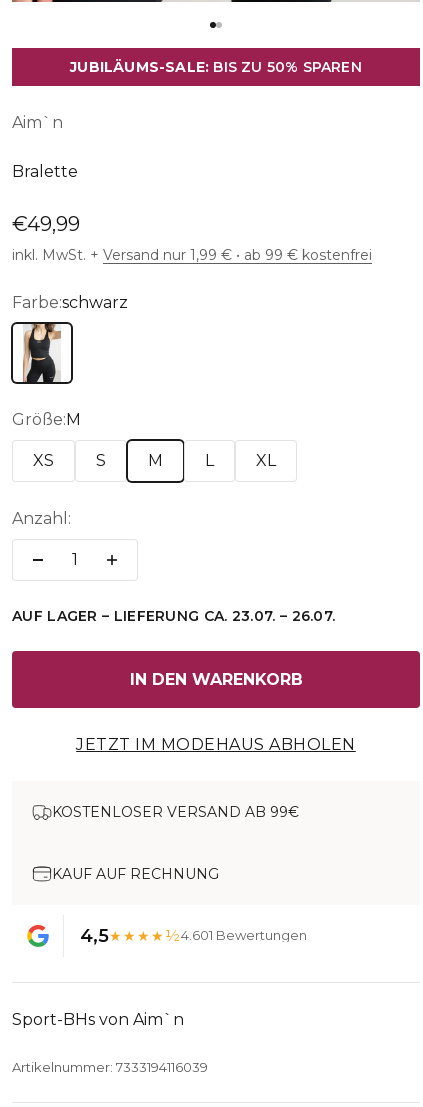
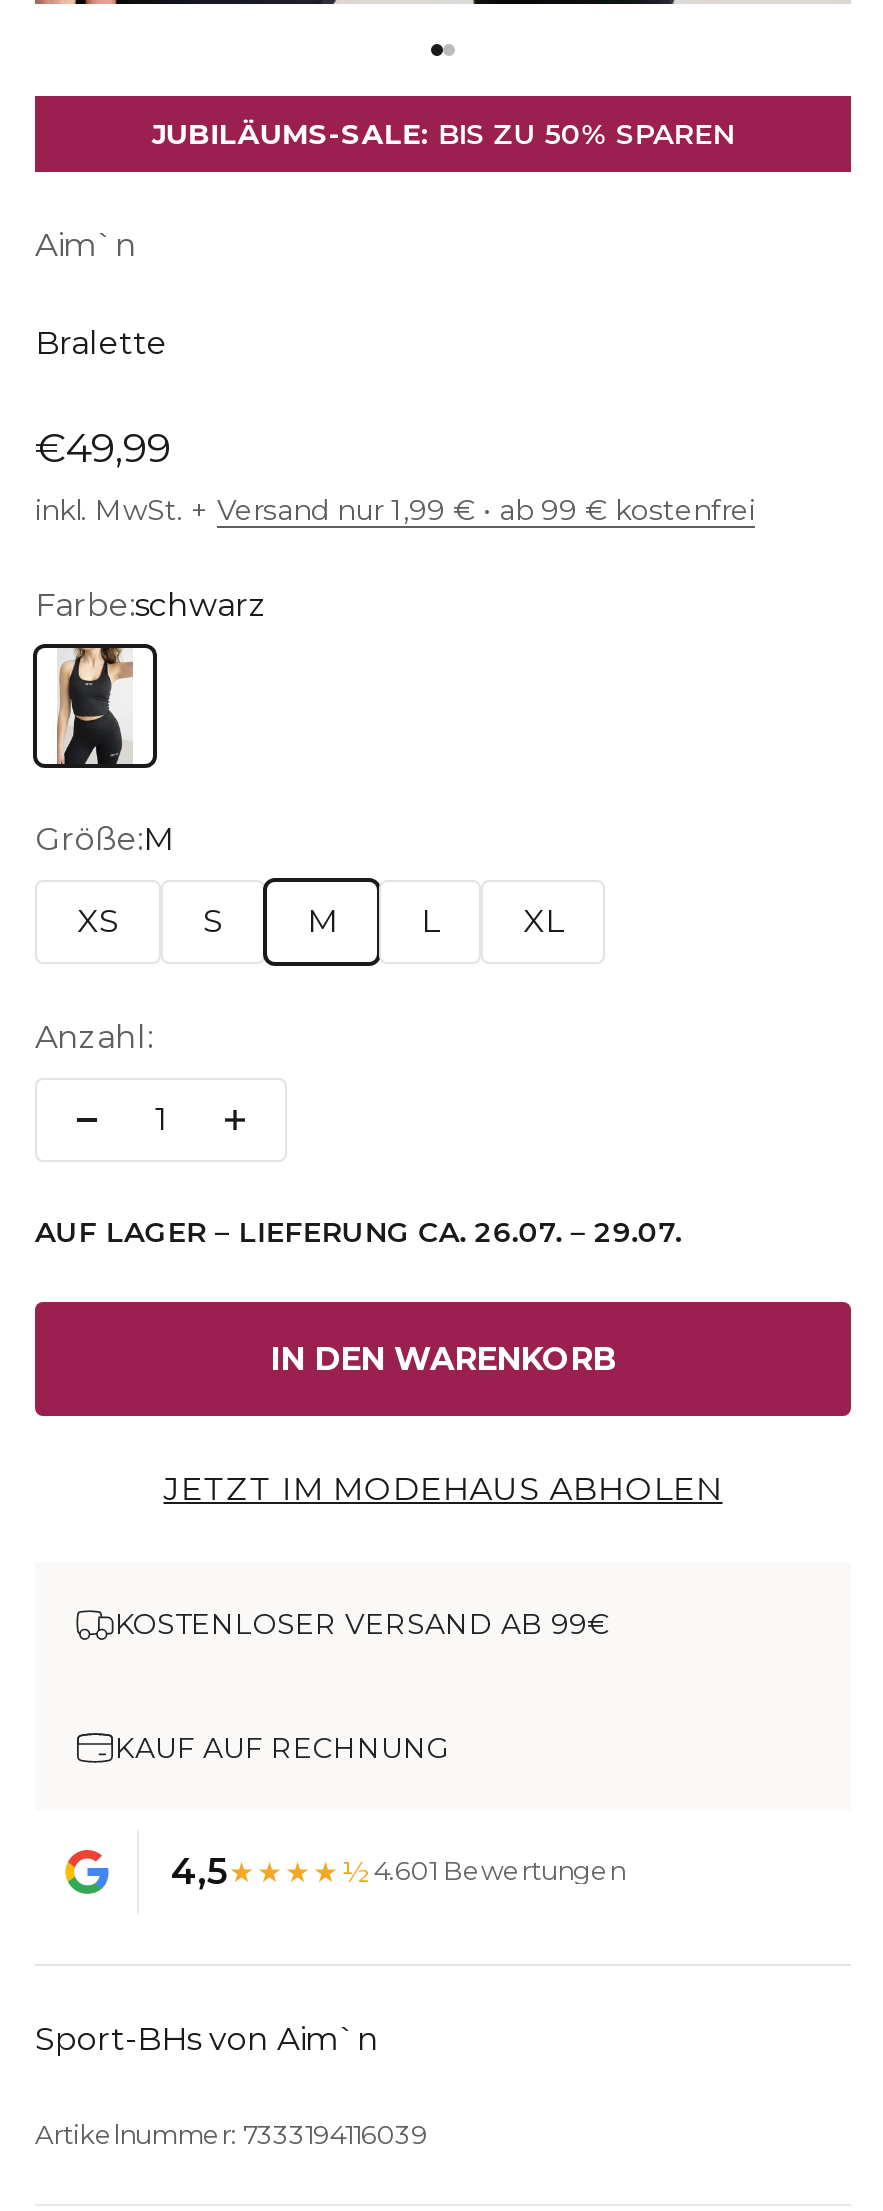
- AUF LAGER – LIEFERUNG CA. 23.07. – 26.07.
+ AUF LAGER – LIEFERUNG CA. 26.07. – 29.07.
